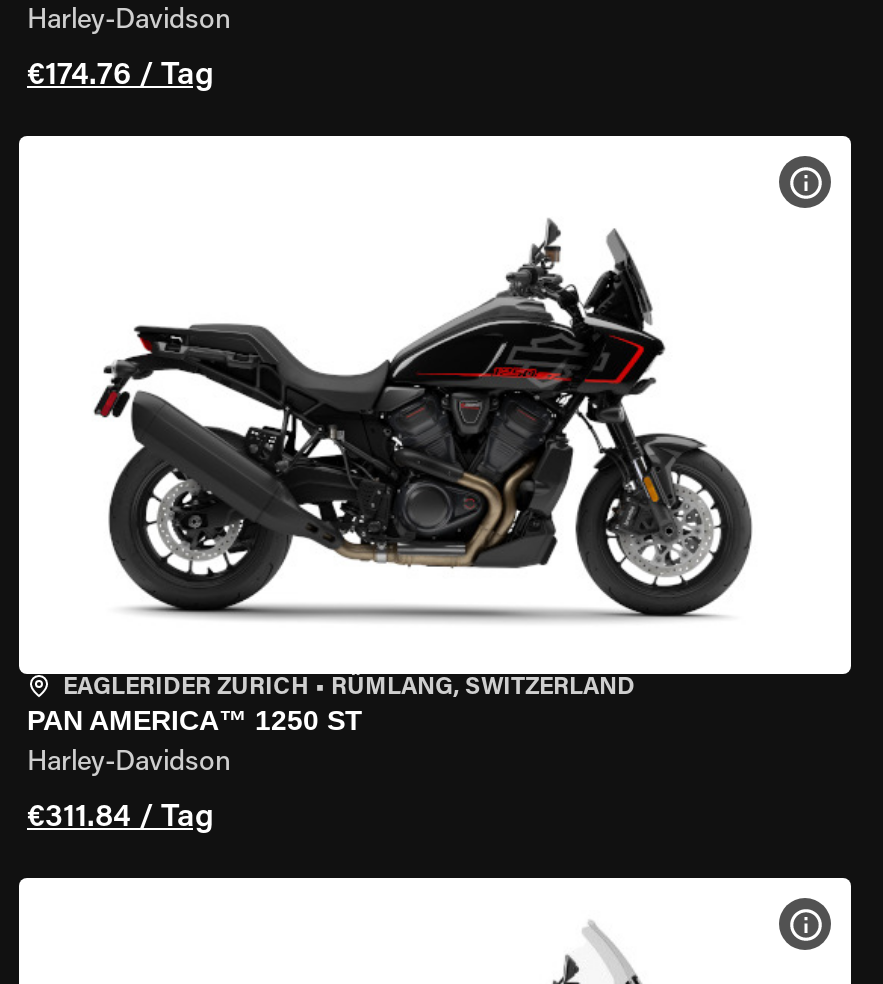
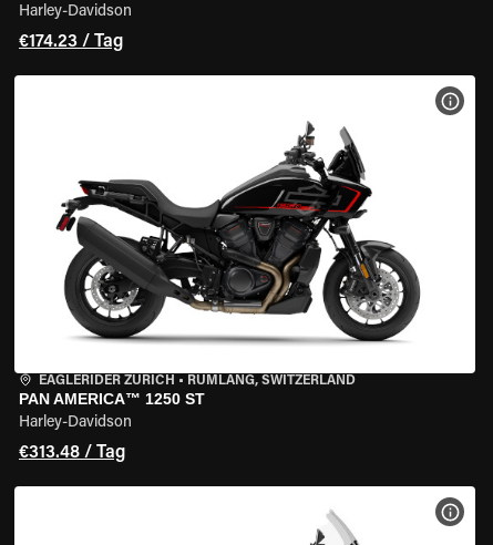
- €174.76 / Tag
+ €174.23 / Tag

- €311.84 / Tag
+ €313.48 / Tag
